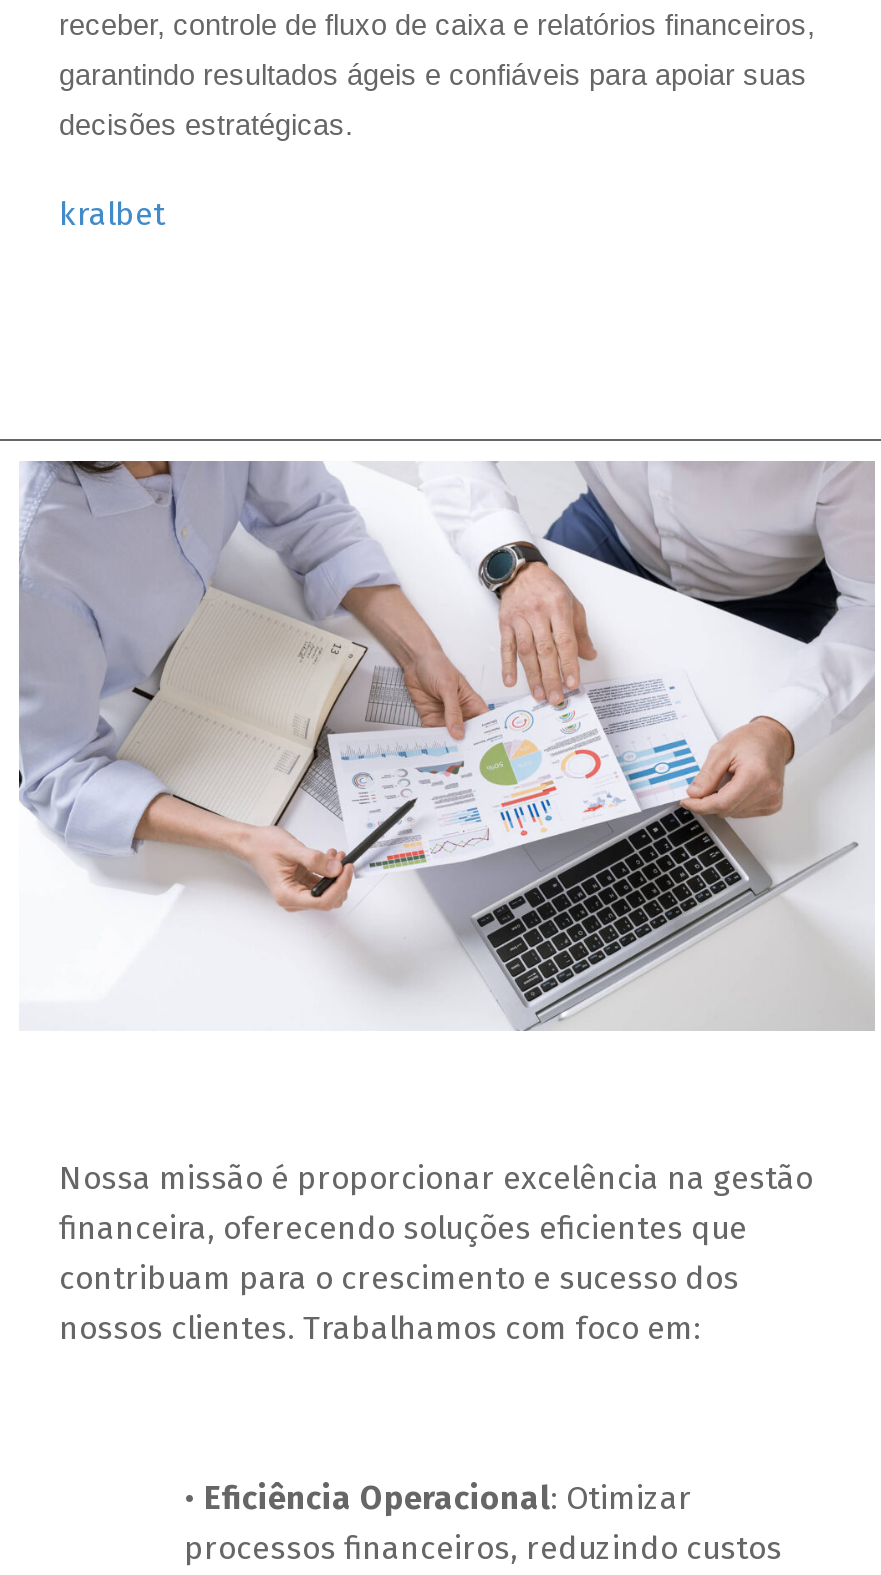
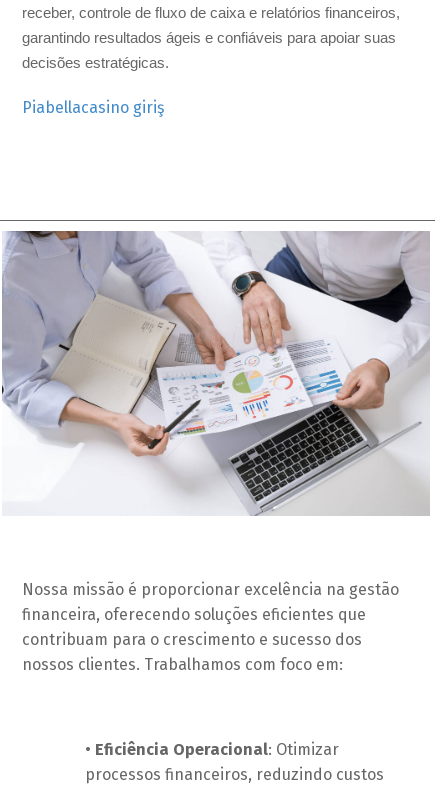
- kralbet
+ Piabellacasino giriş
